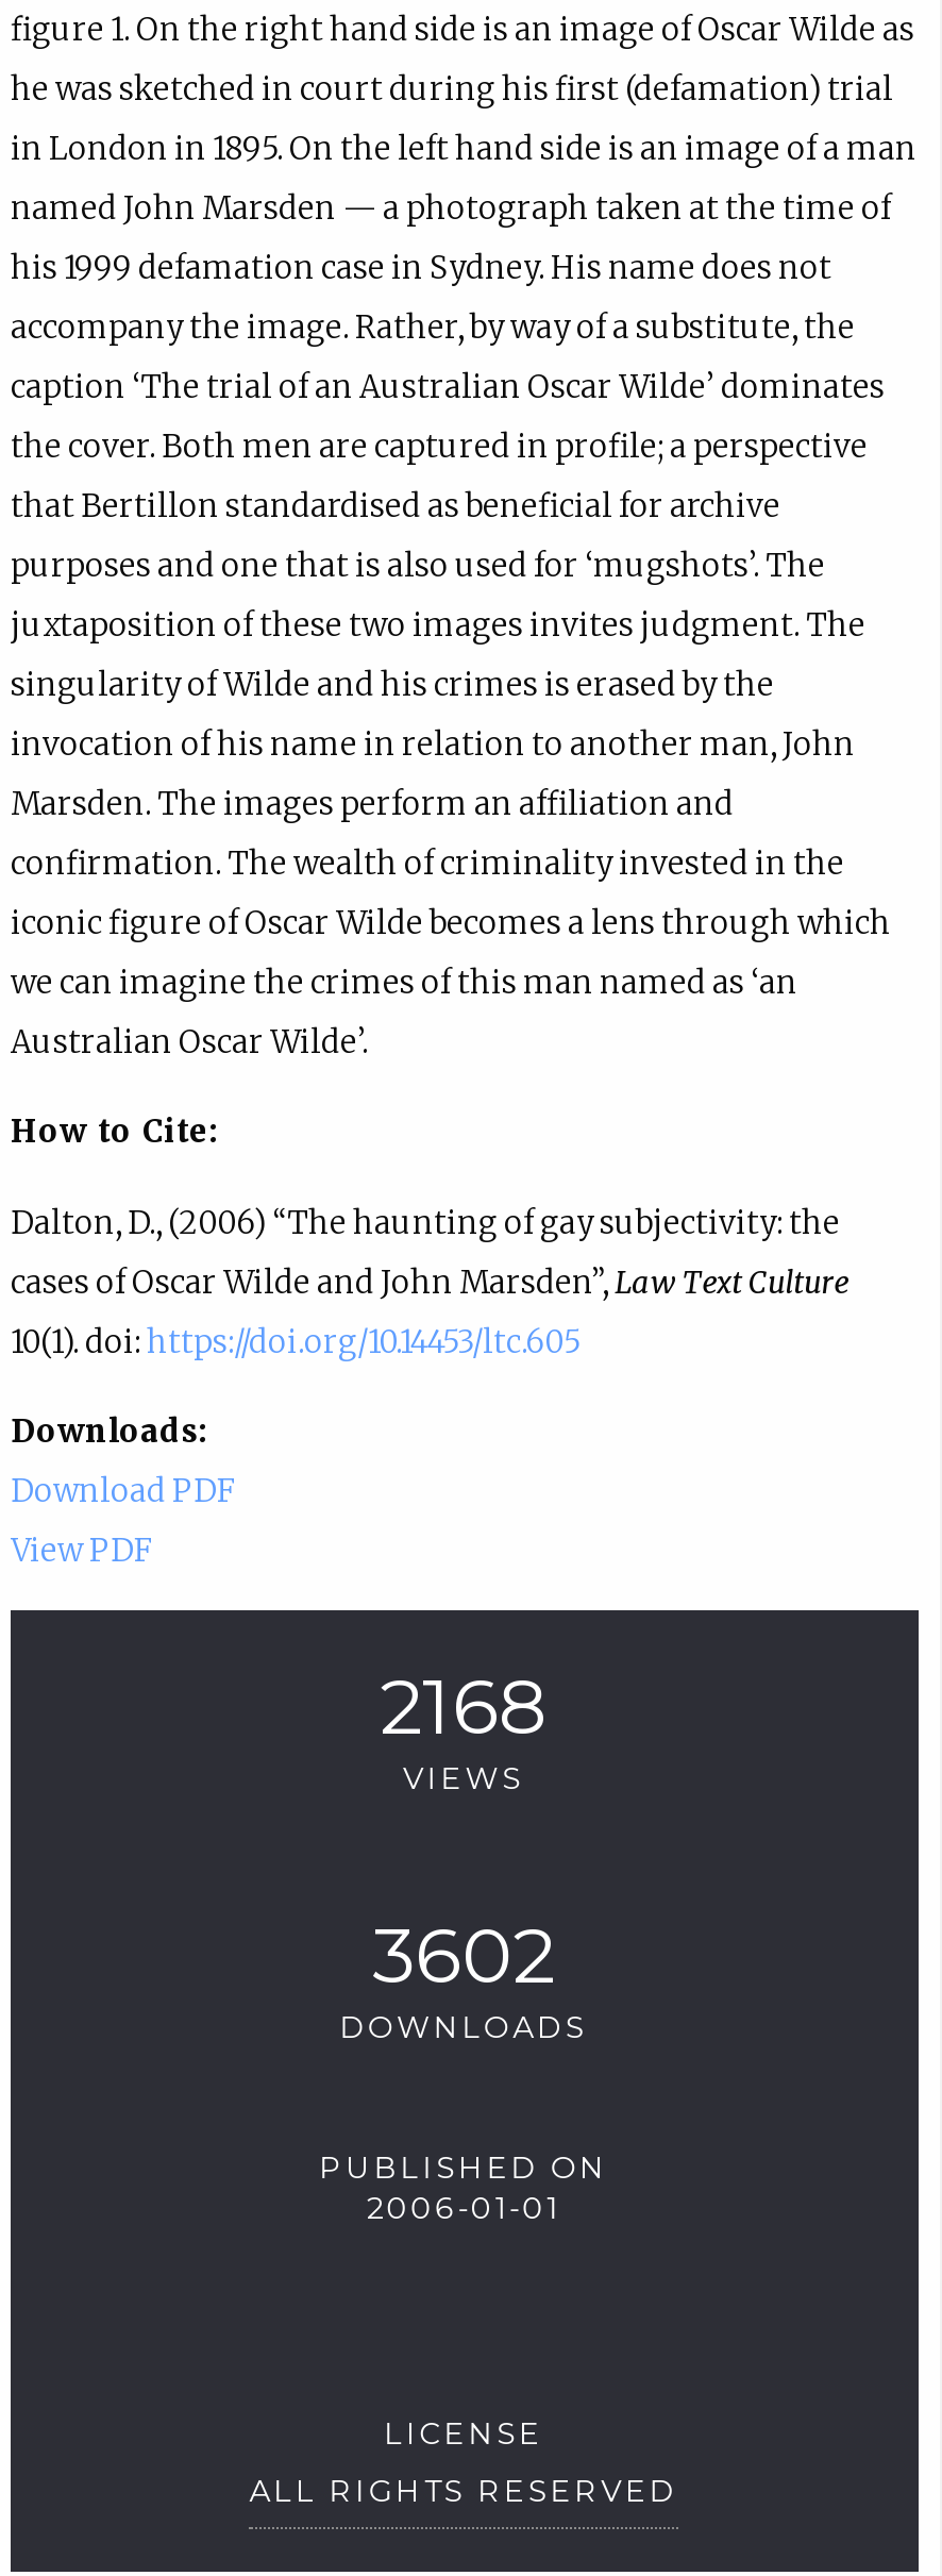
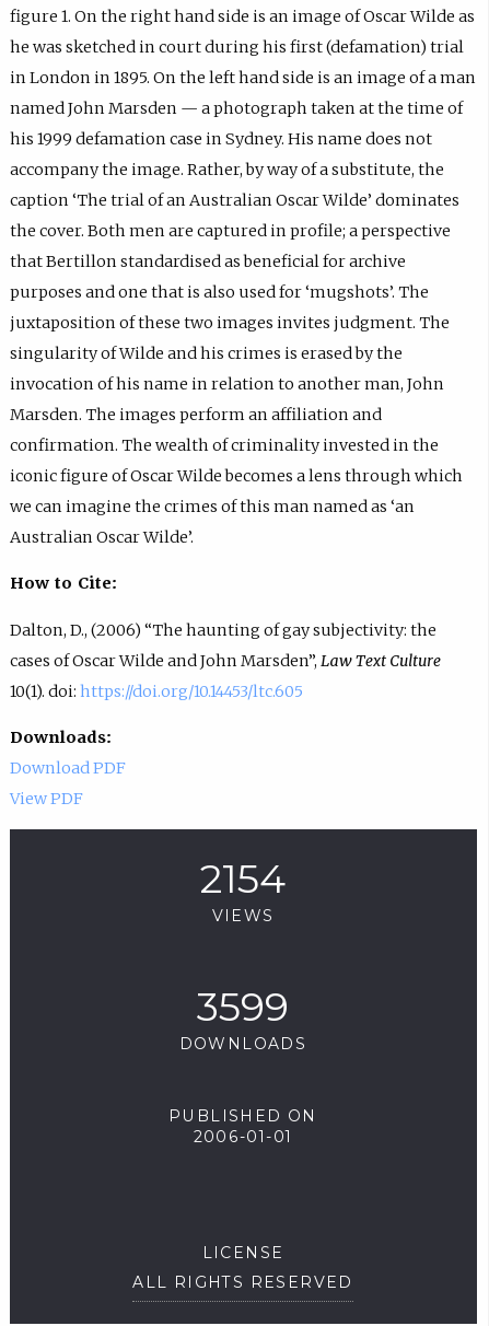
- 2168
+ 2154

- 3602
+ 3599
